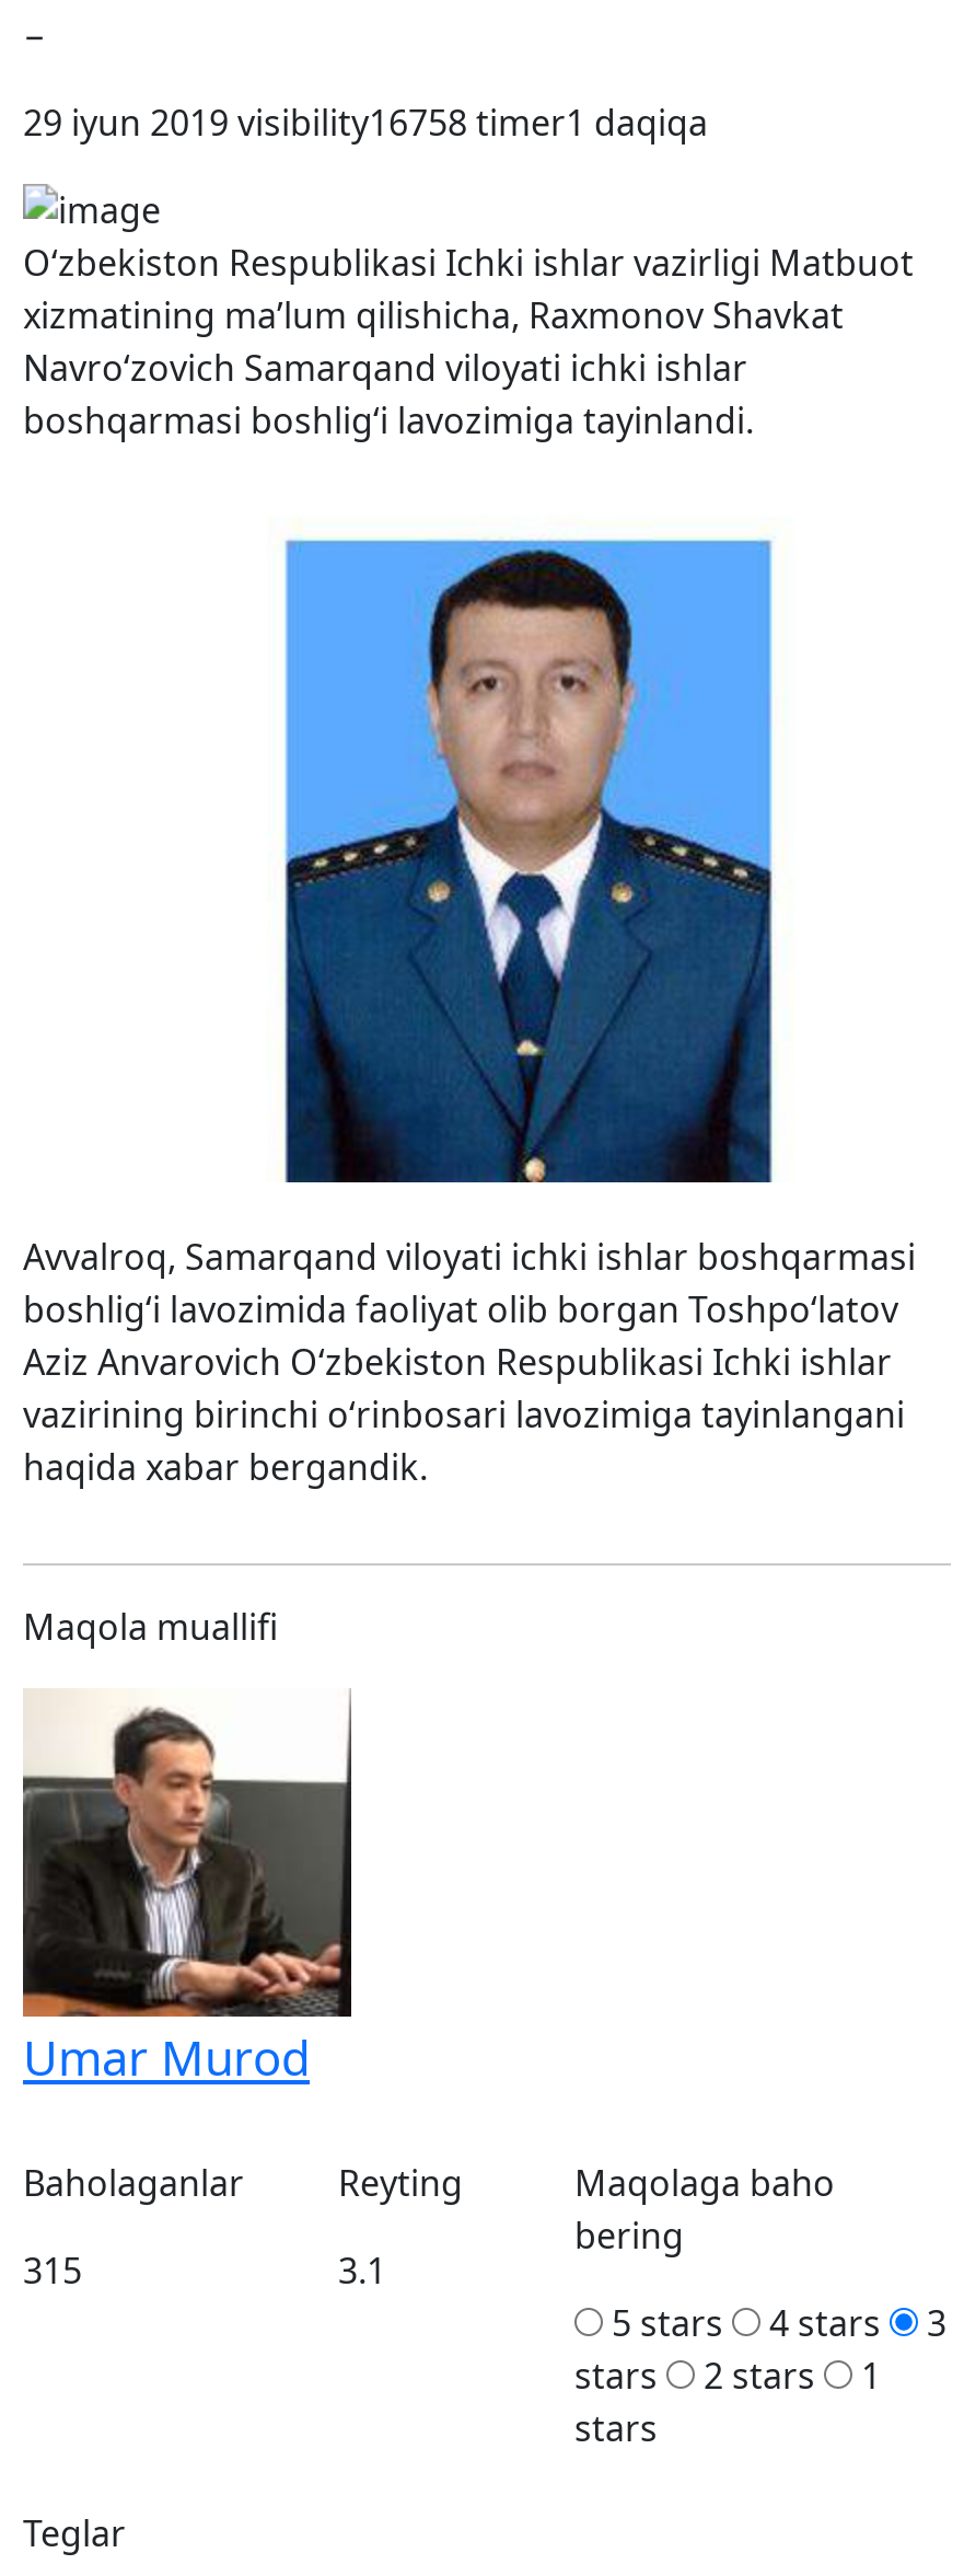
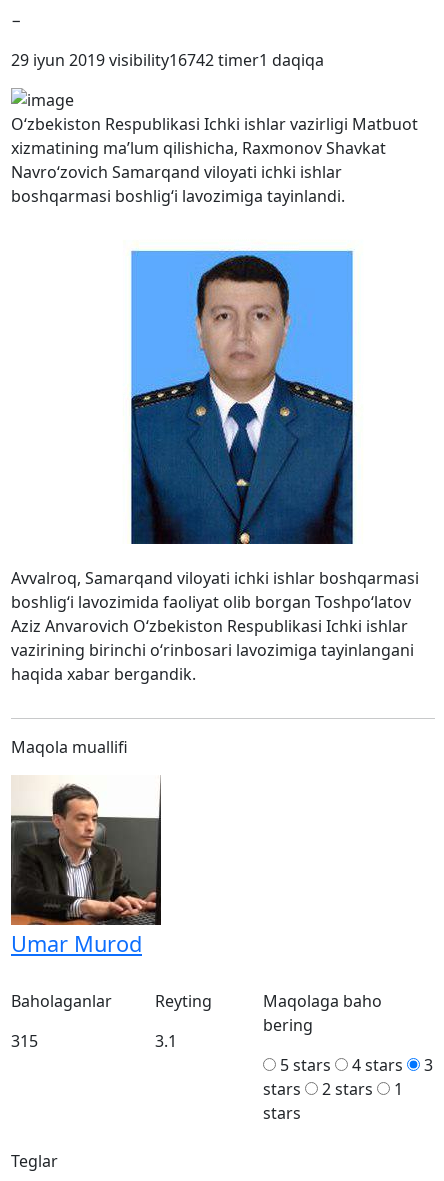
- 29 iyun 2019 visibility16758 timer1 daqiqa
+ 29 iyun 2019 visibility16742 timer1 daqiqa
